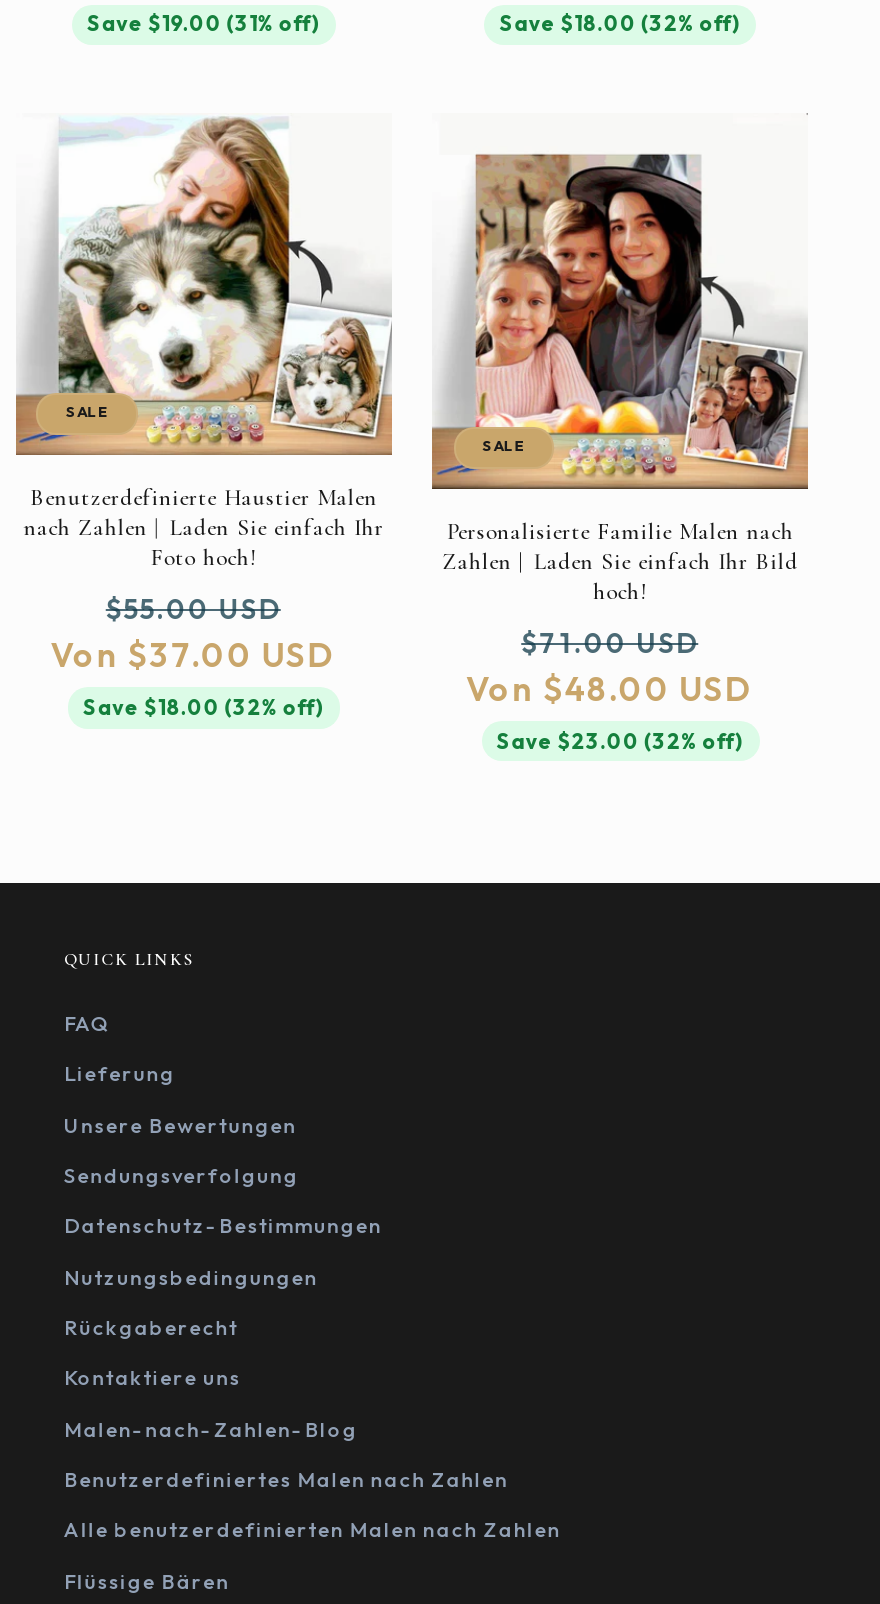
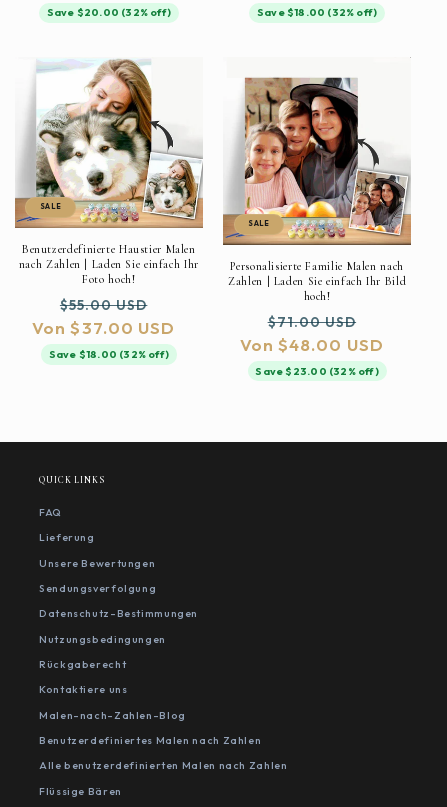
- Save $19.00 (31% off)
+ Save $20.00 (32% off)
